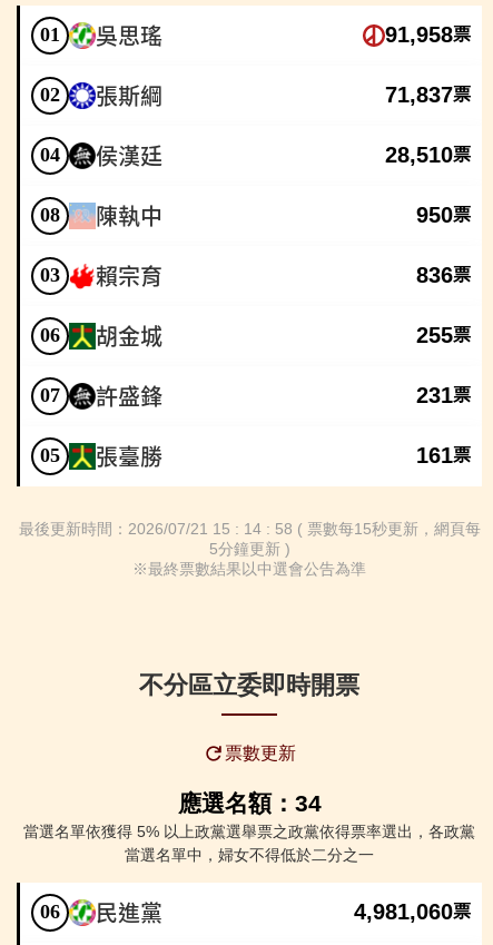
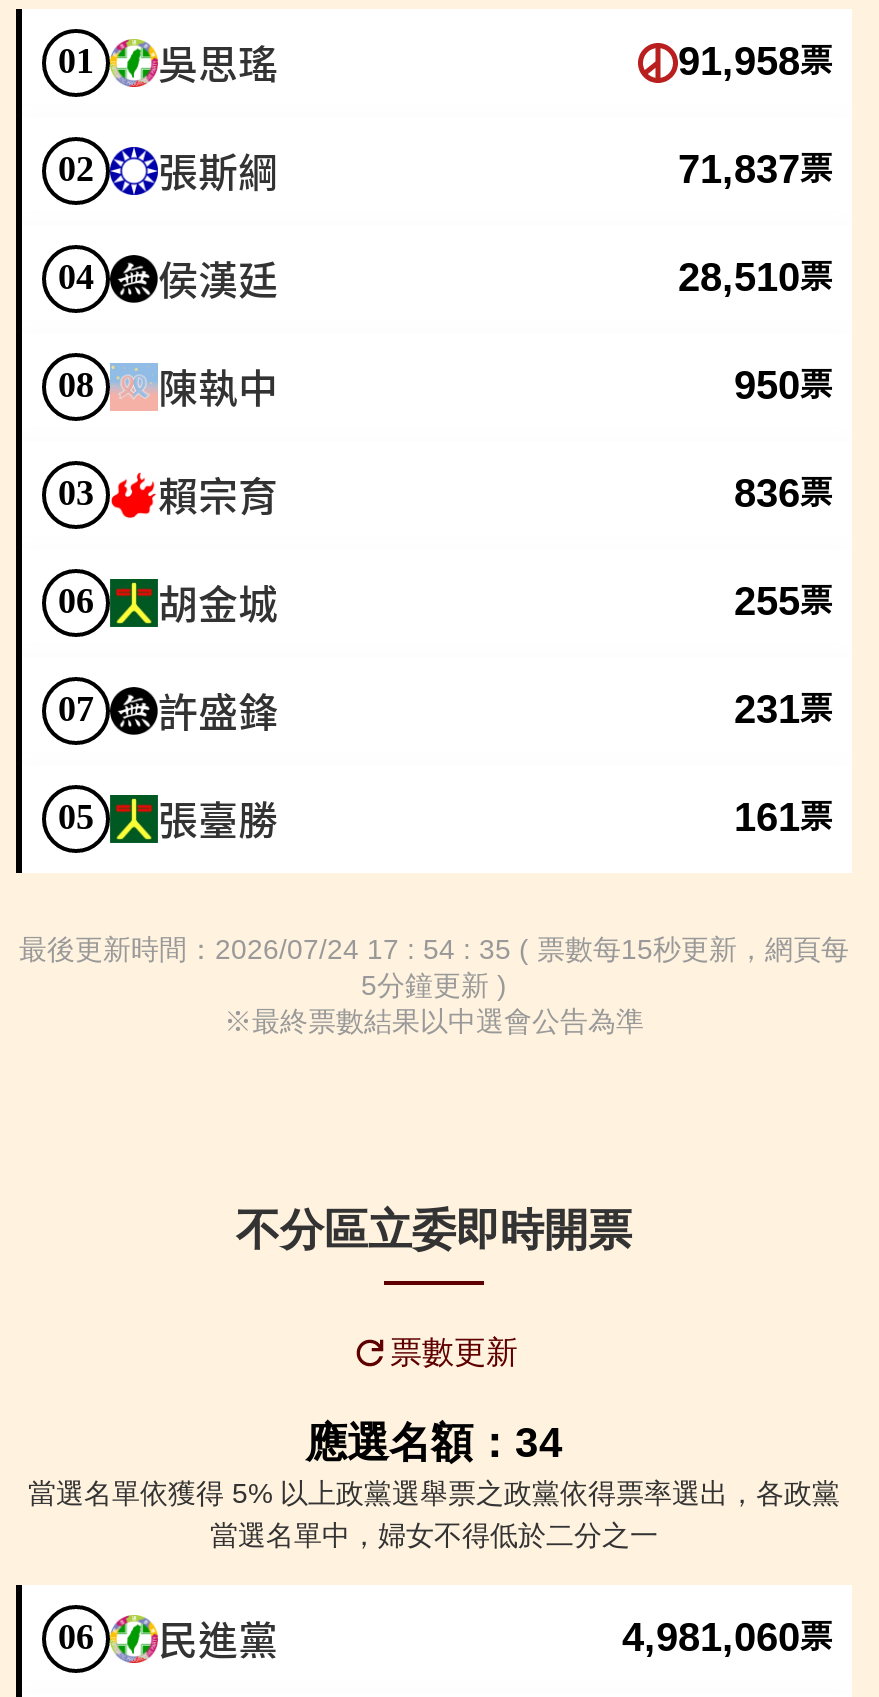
- 最後更新時間：2026/07/21 15 : 14 : 58 ( 票數每15秒更新，網頁每
+ 最後更新時間：2026/07/24 17 : 54 : 35 ( 票數每15秒更新，網頁每
